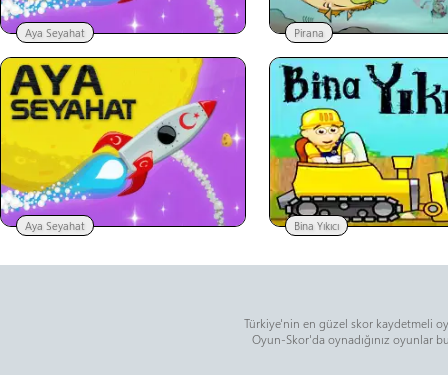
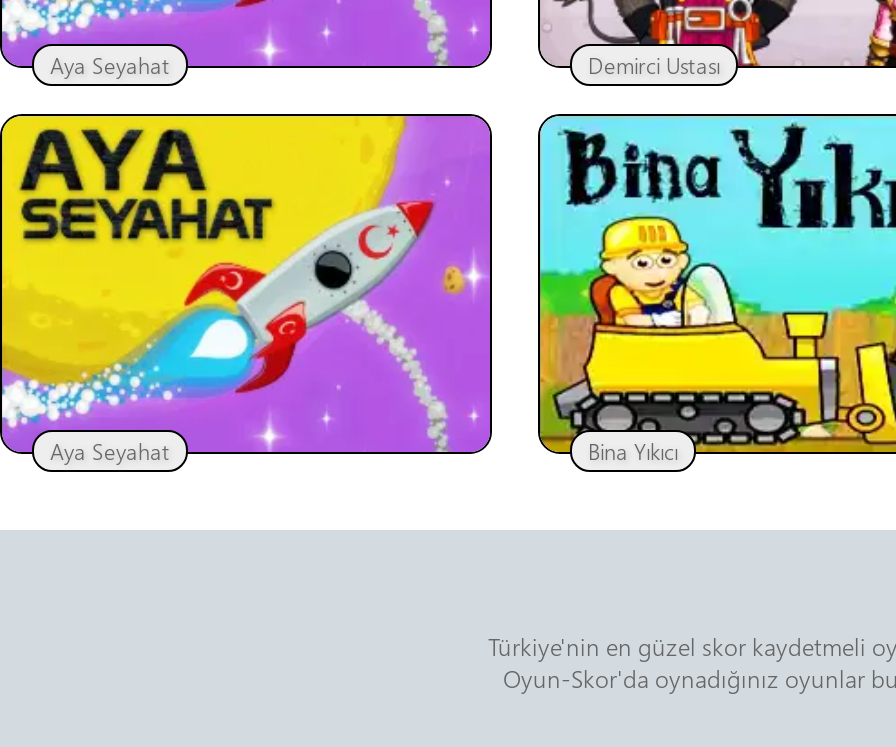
- Pirana
+ Demirci Ustası
